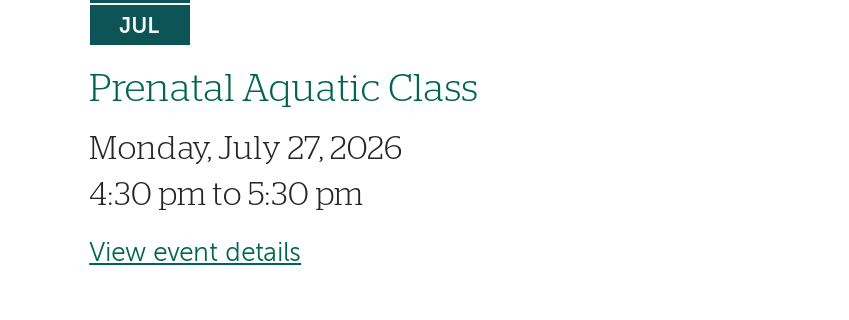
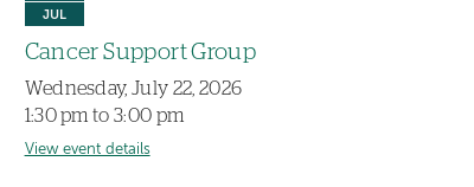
- Prenatal Aquatic Class
+ Cancer Support Group

- Monday, July 27, 2026
- 4:30 pm to 5:30 pm
+ Wednesday, July 22, 2026
+ 1:30 pm to 3:00 pm
